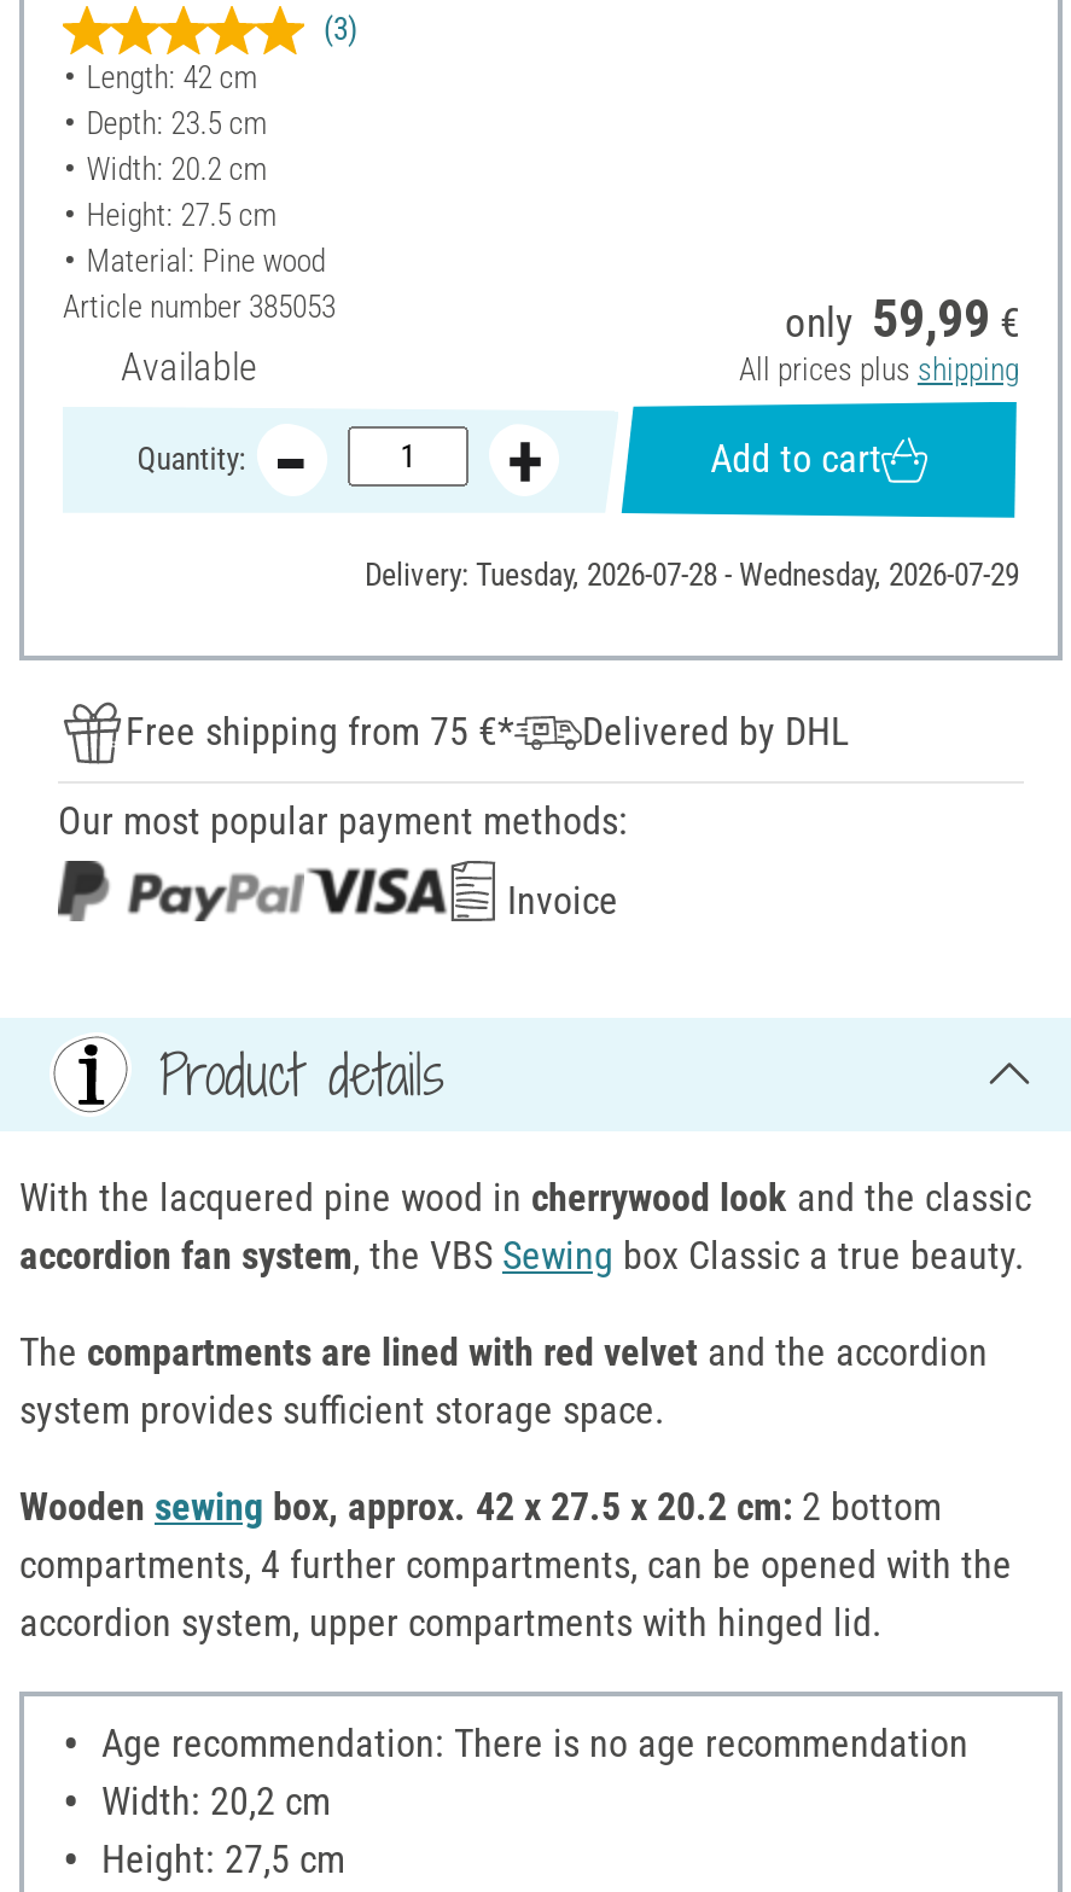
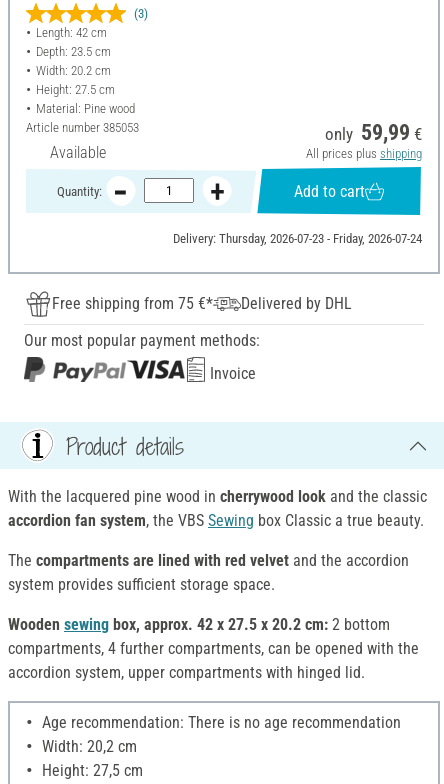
- Delivery: Tuesday, 2026-07-28 - Wednesday, 2026-07-29
+ Delivery: Thursday, 2026-07-23 - Friday, 2026-07-24
